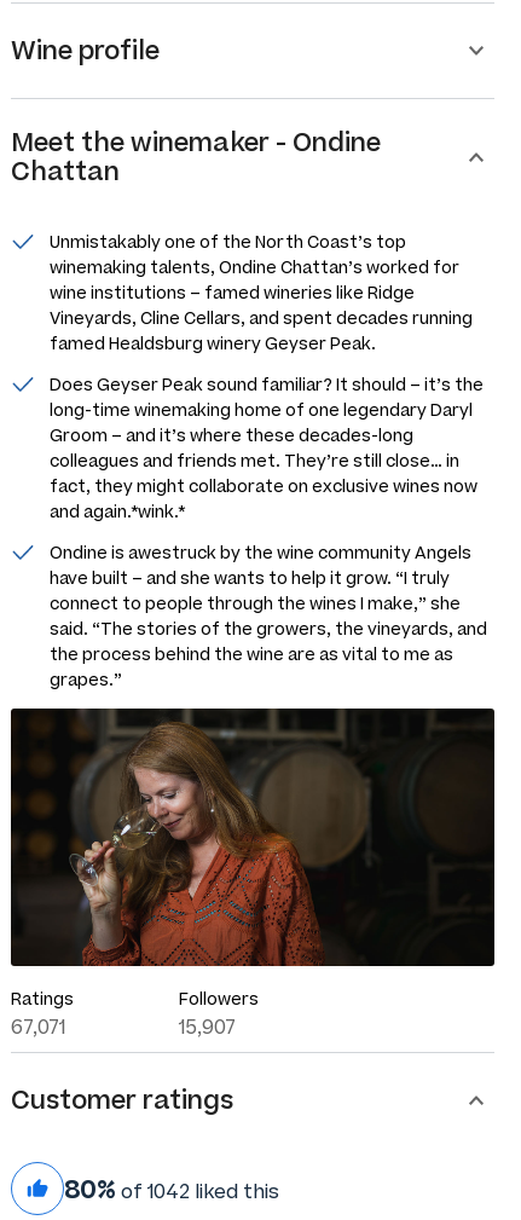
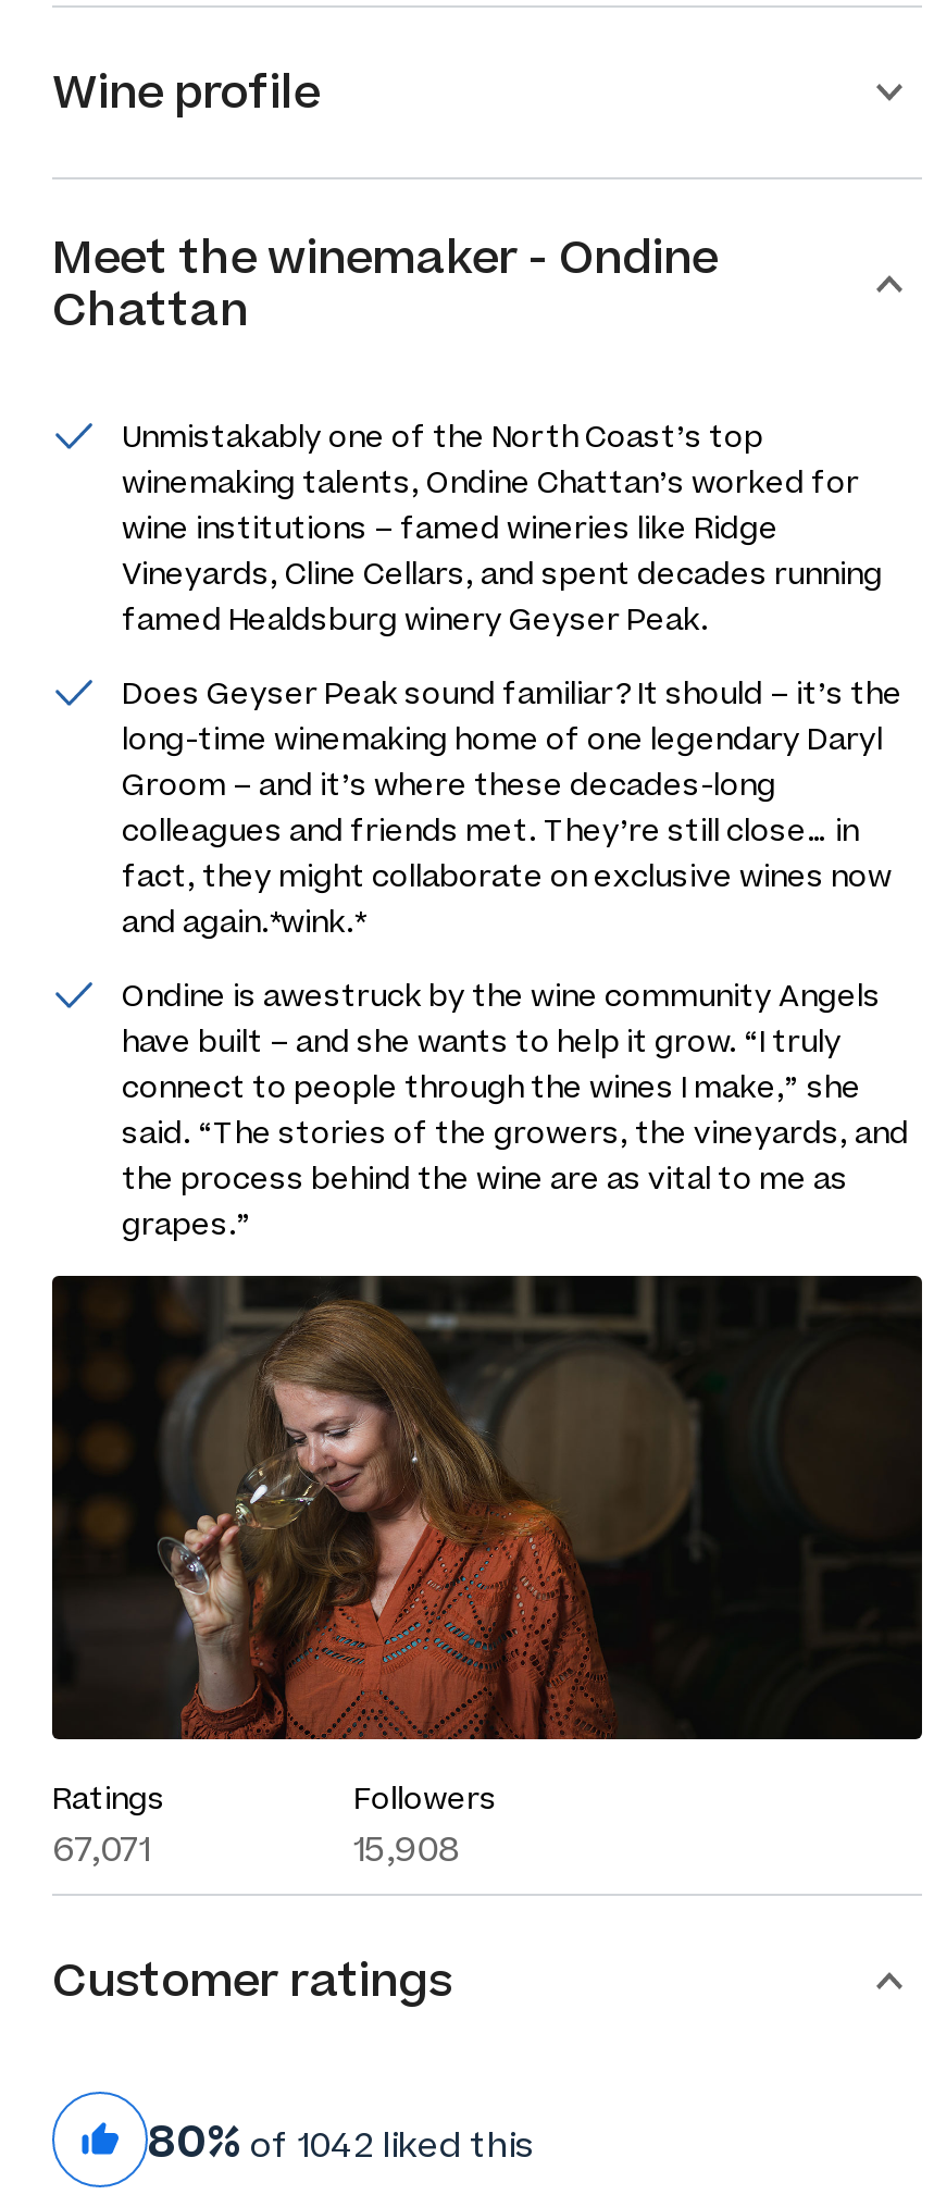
- 15,907
+ 15,908
